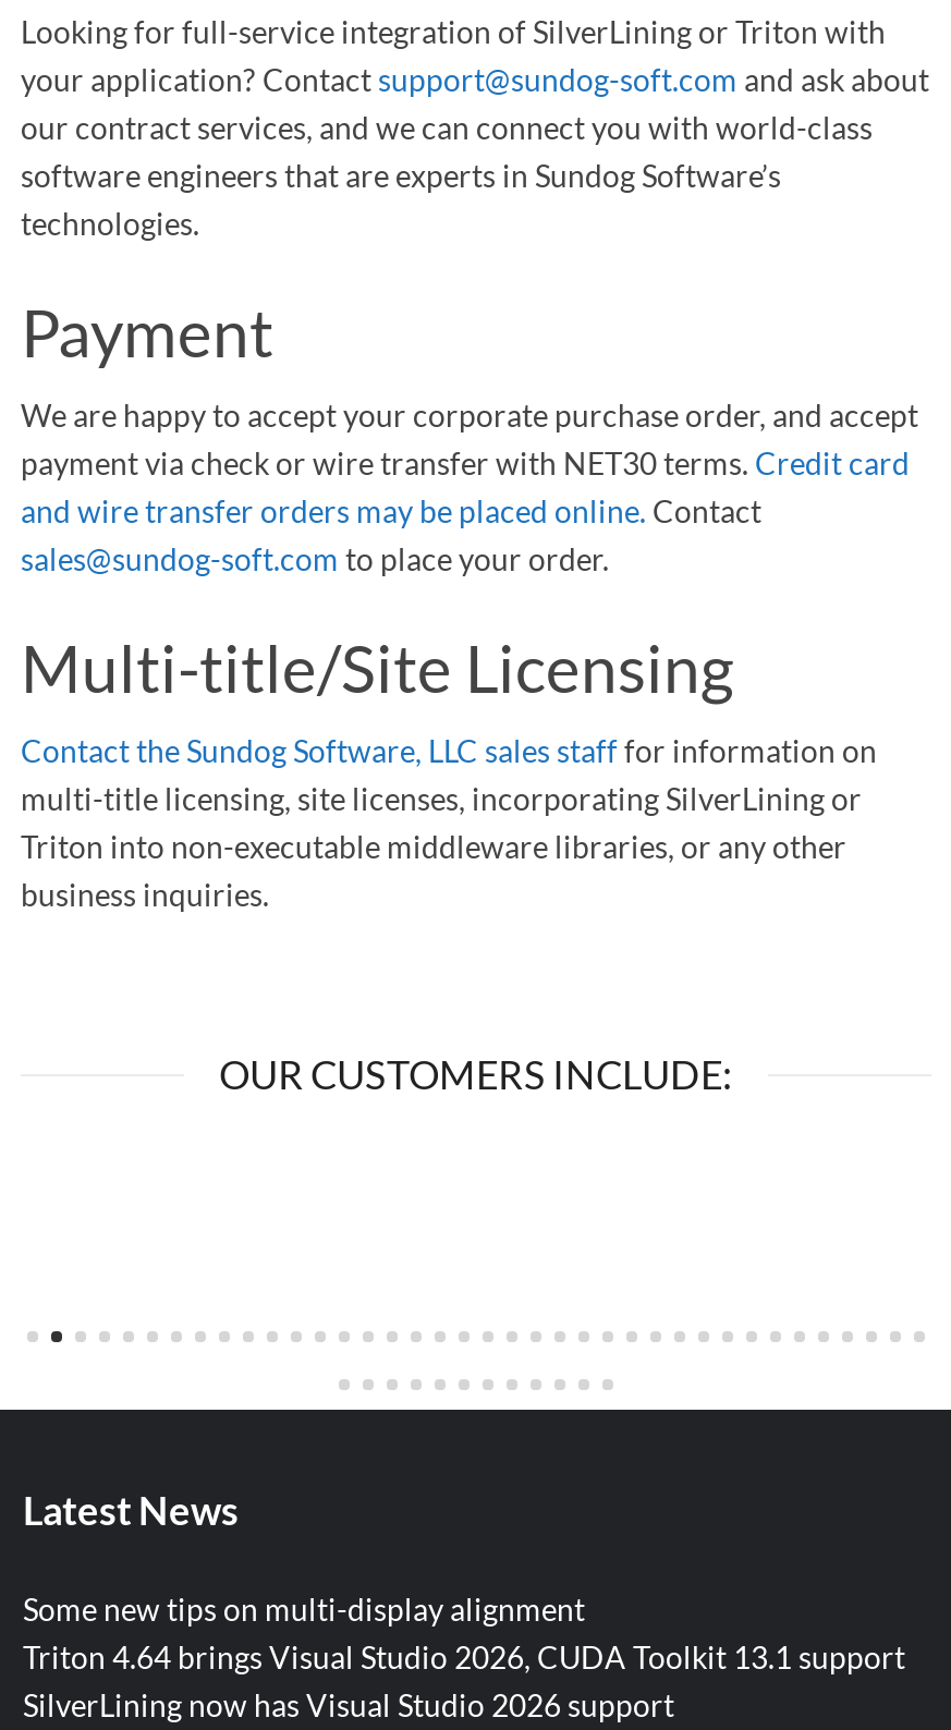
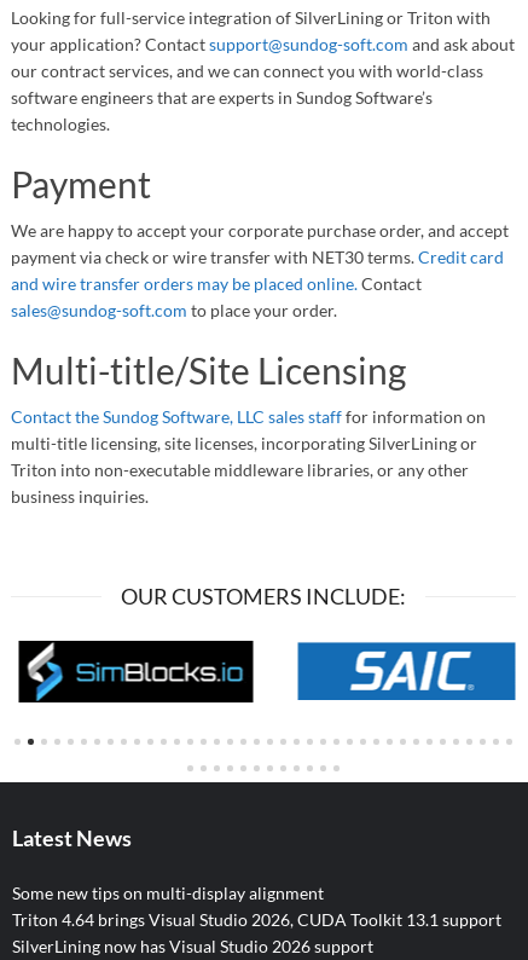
+ [image]

+ [image]
